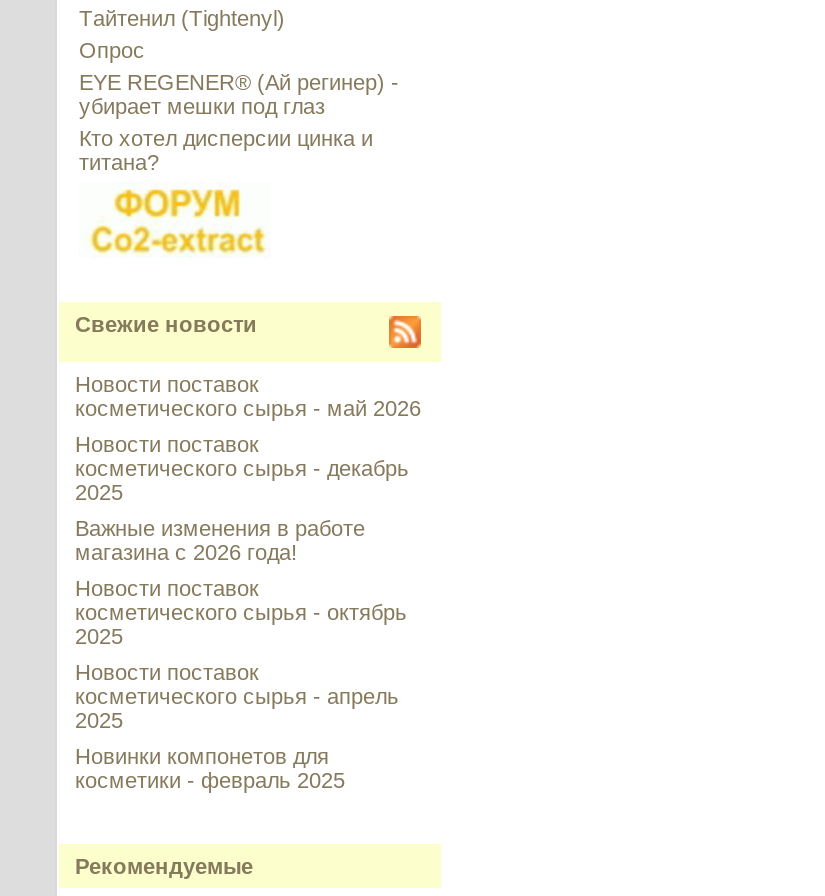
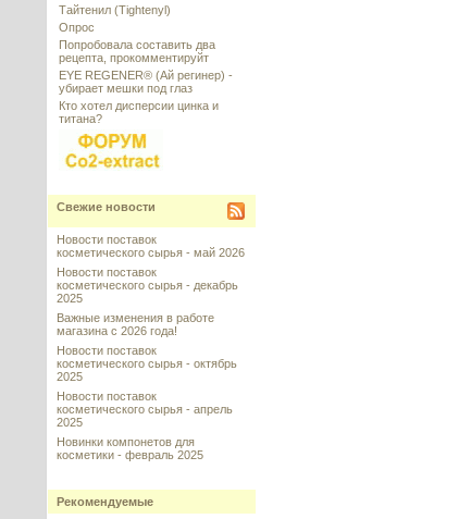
+ Попробовала составить два
+ рецепта, прокомментируйт
